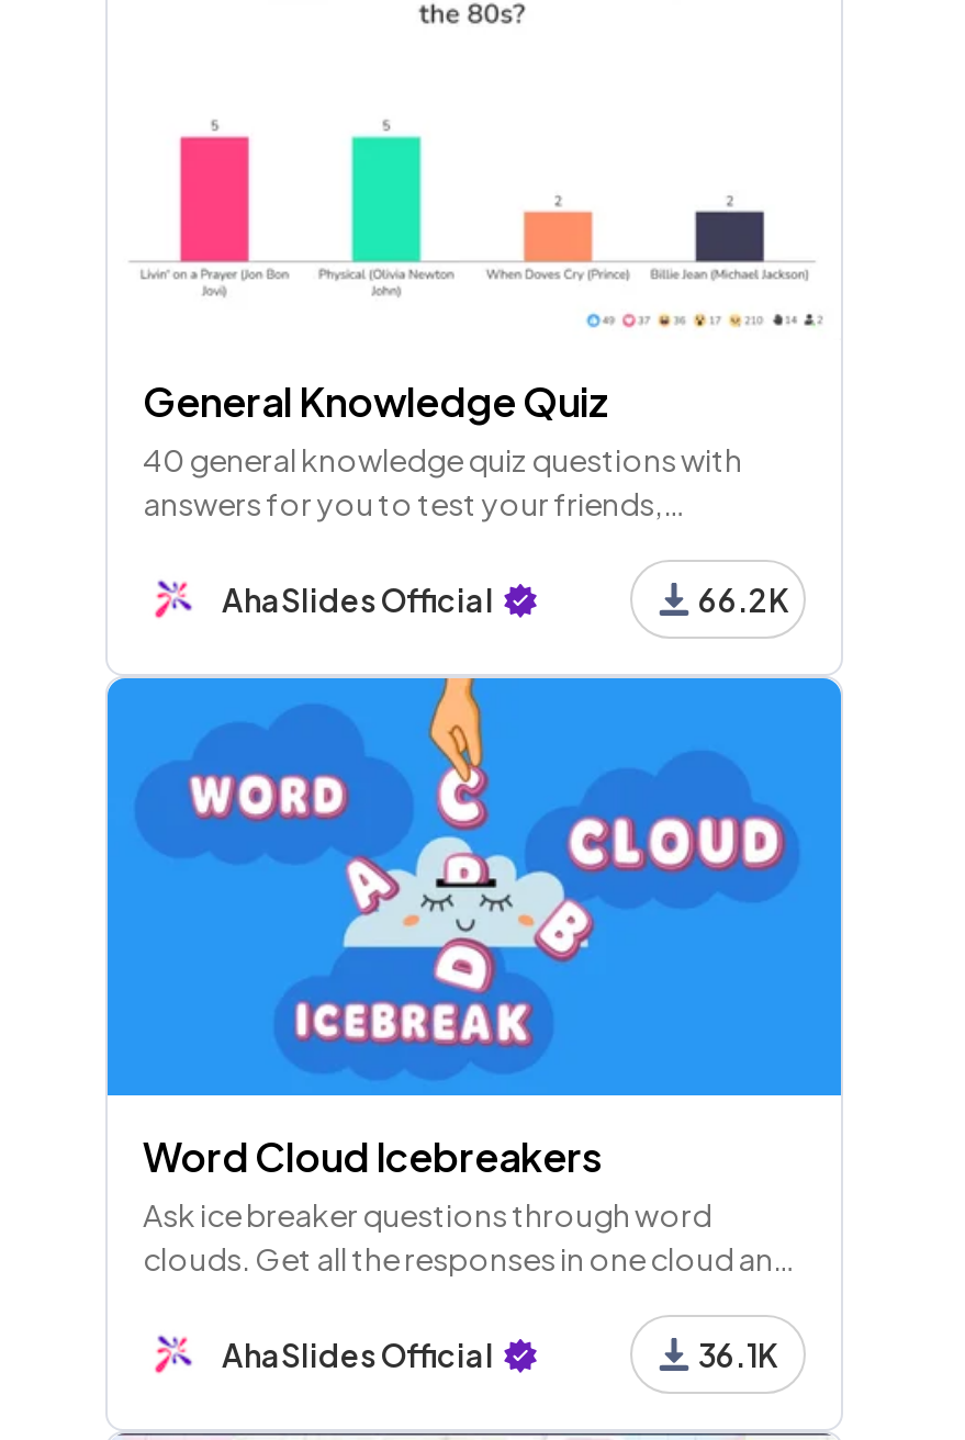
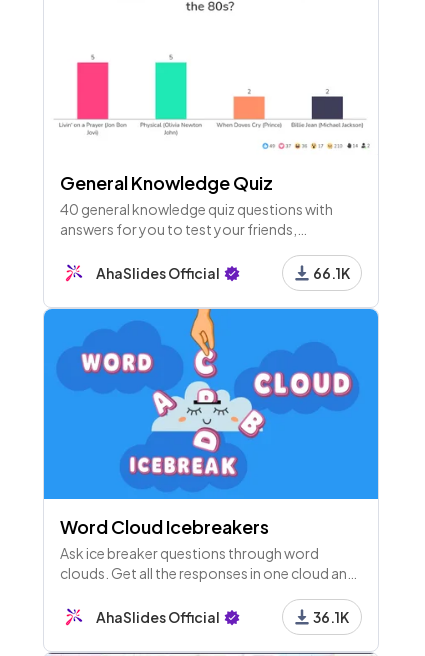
- 66.2K
+ 66.1K
